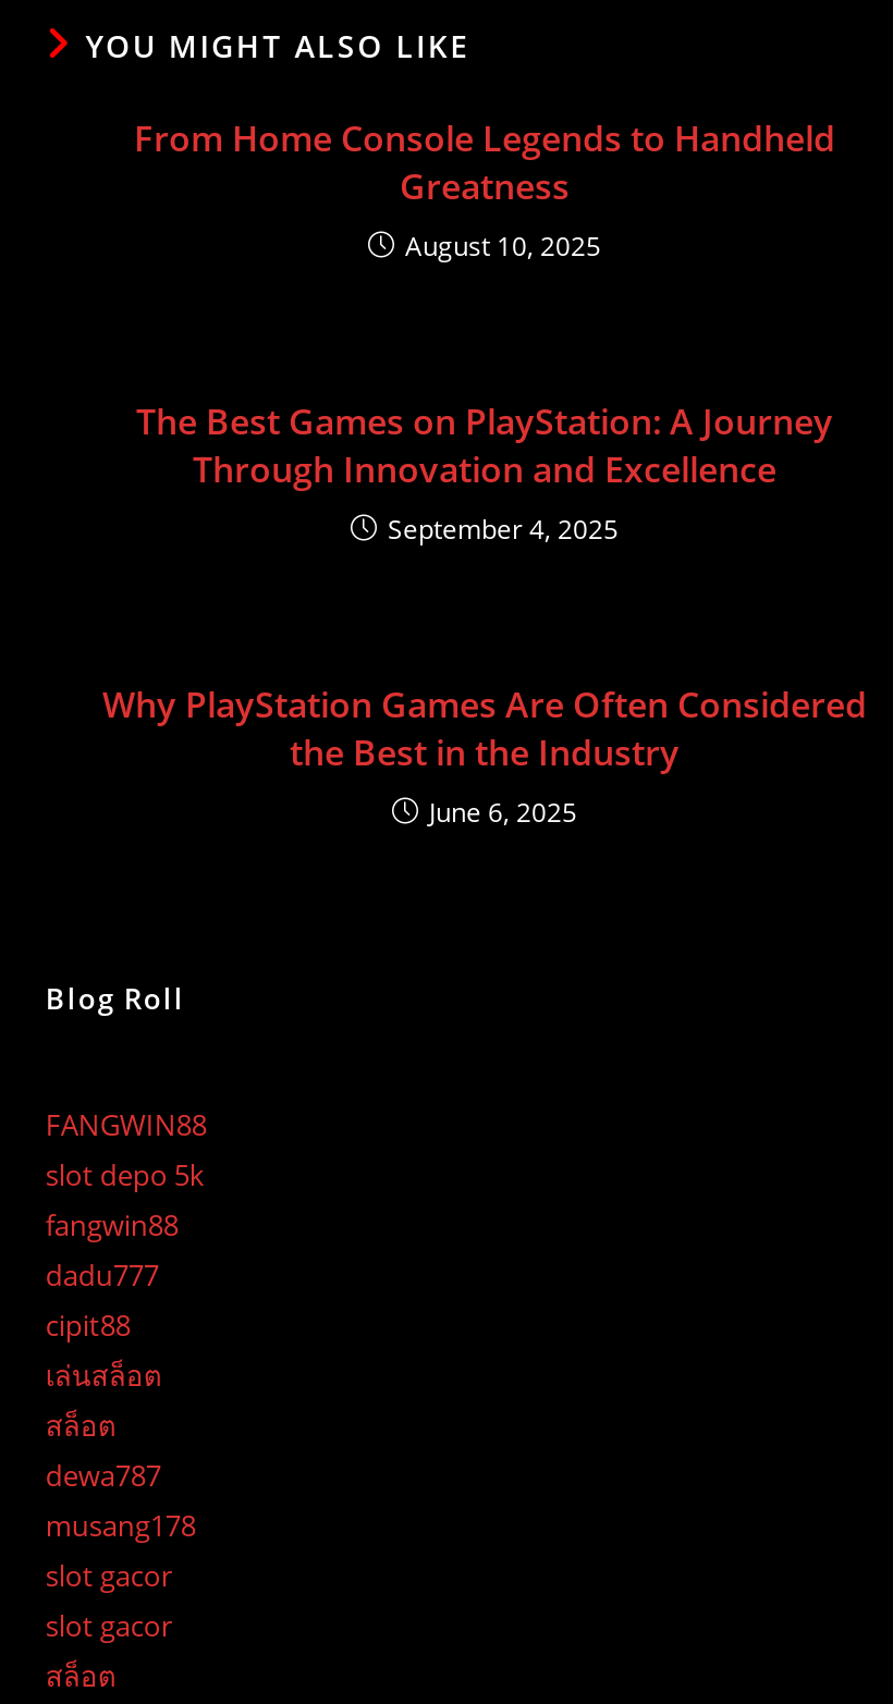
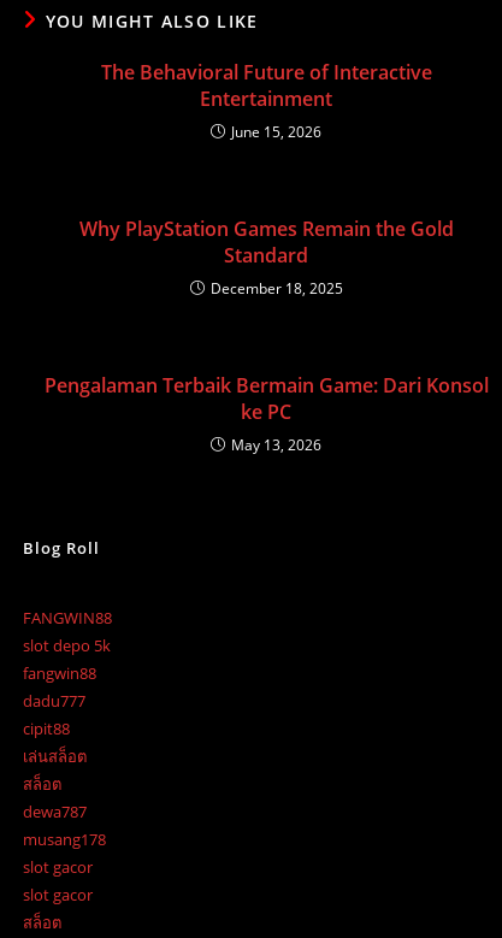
- From Home Console Legends to Handheld
- Greatness
- August 10, 2025
+ The Behavioral Future of Interactive
+ Entertainment
+ June 15, 2026

- The Best Games on PlayStation: A Journey
- Through Innovation and Excellence
- September 4, 2025
+ Why PlayStation Games Remain the Gold
+ Standard
+ December 18, 2025

- Why PlayStation Games Are Often Considered
- the Best in the Industry
- June 6, 2025
+ Pengalaman Terbaik Bermain Game: Dari Konsol
+ ke PC
+ May 13, 2026
